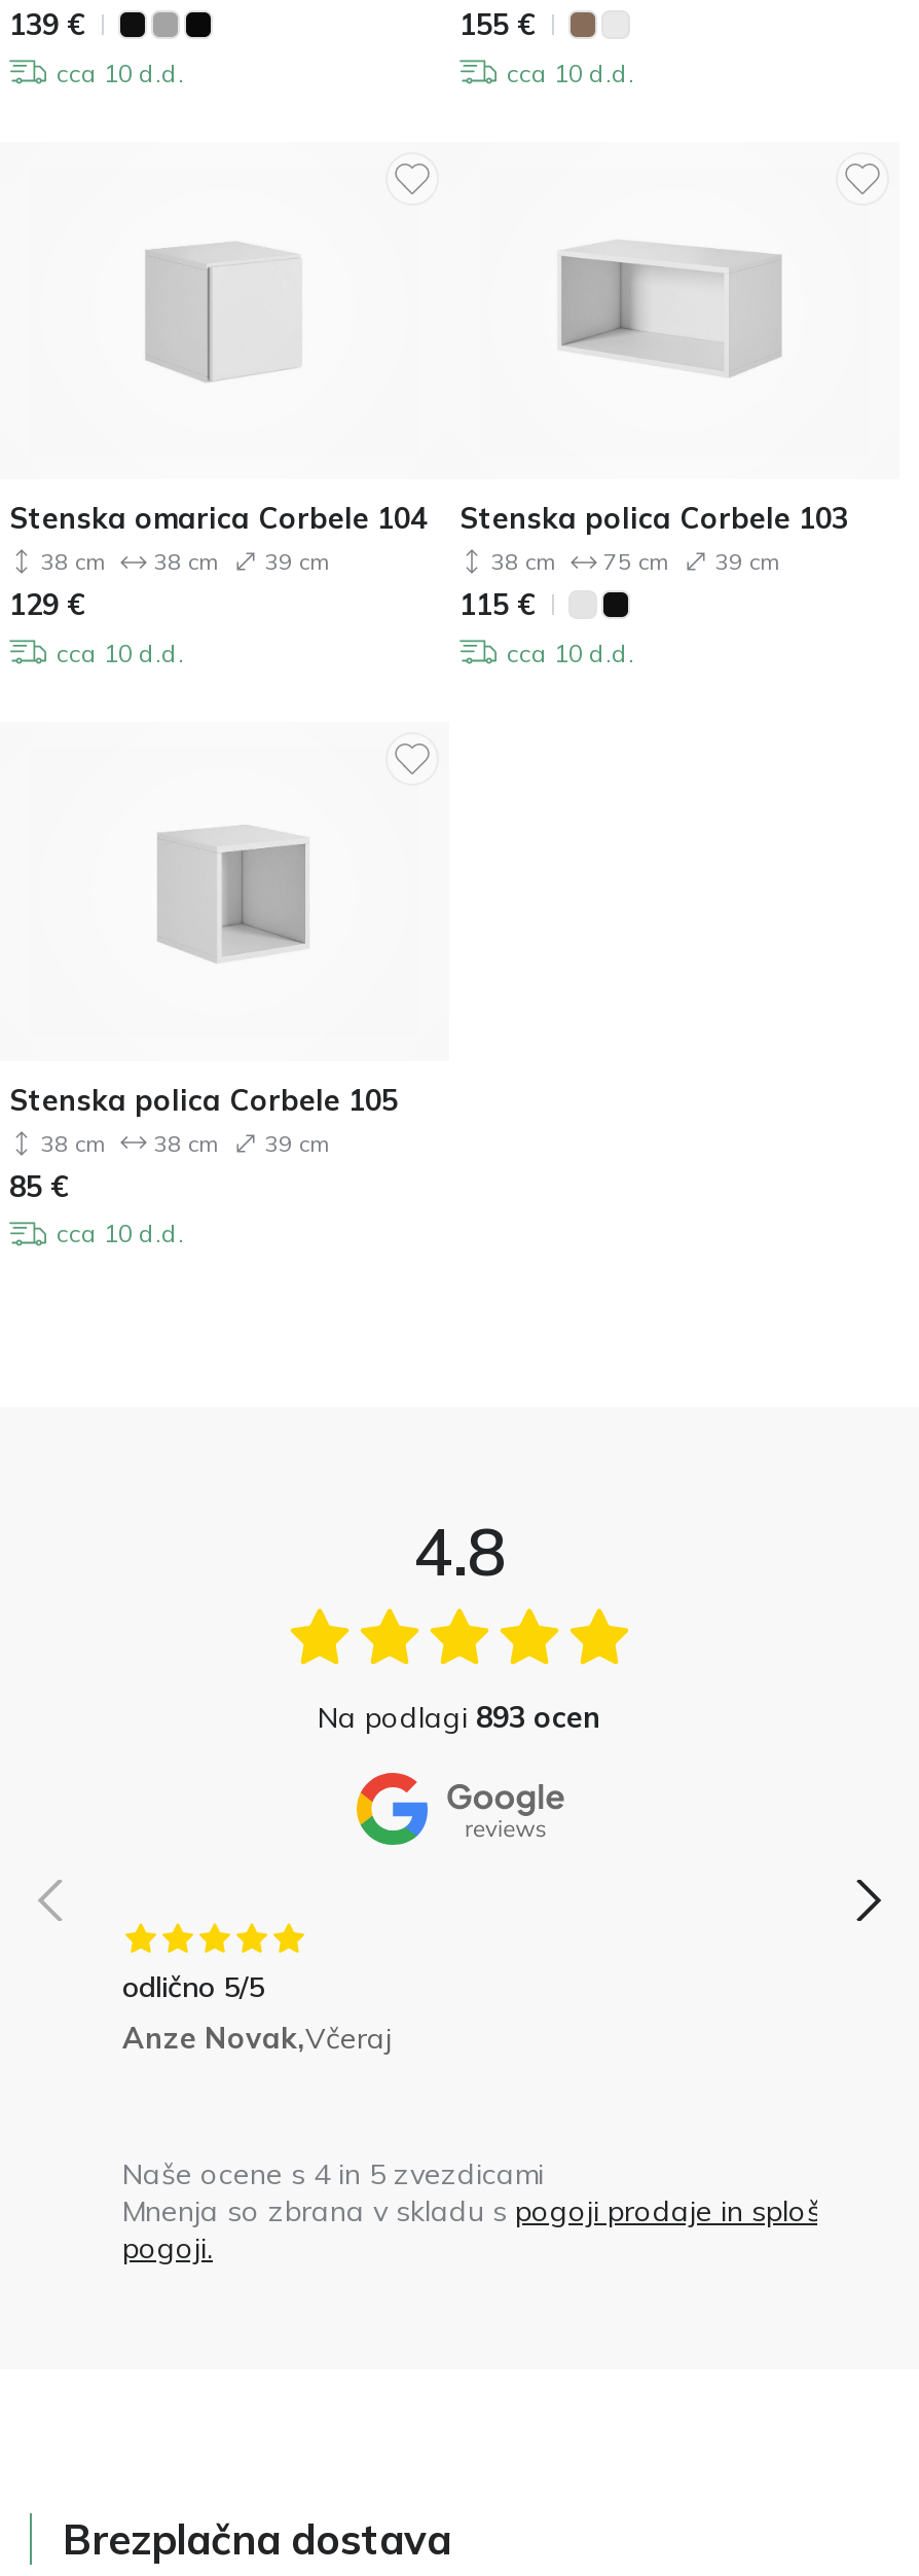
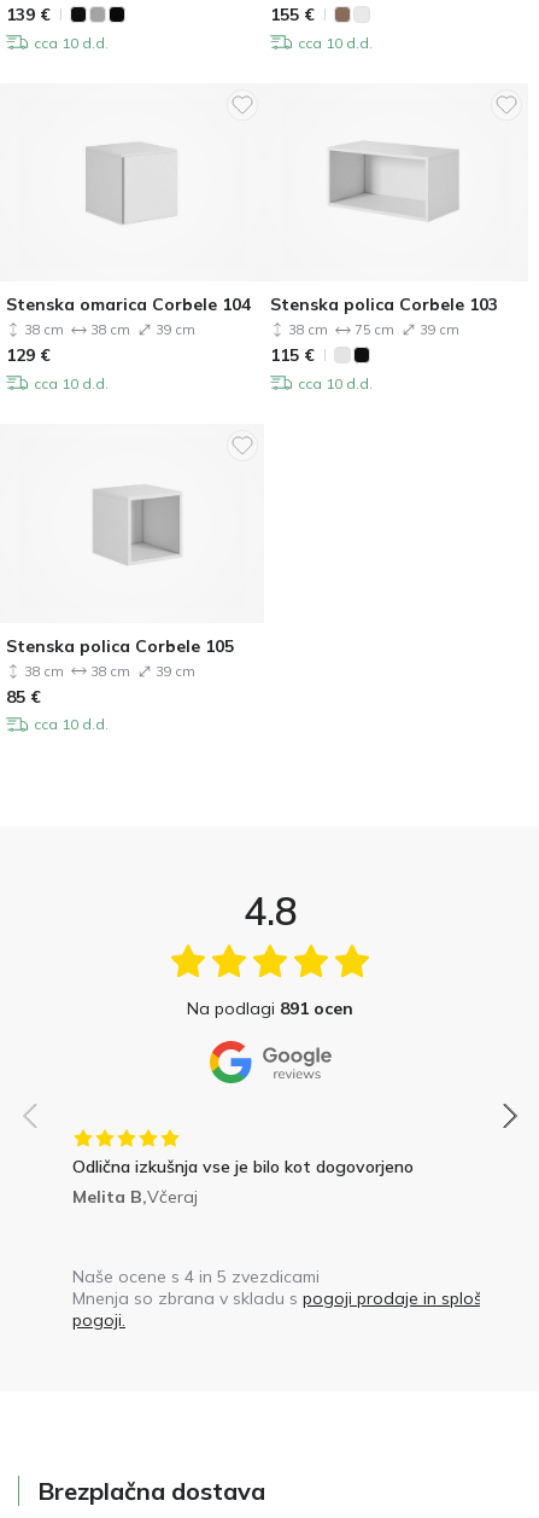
- Na podlagi 893 ocen
+ Na podlagi 891 ocen

- odlično 5/5
- Anze Novak,Včeraj
+ Odlična izkušnja vse je bilo kot dogovorjeno
+ Melita B,Včeraj
